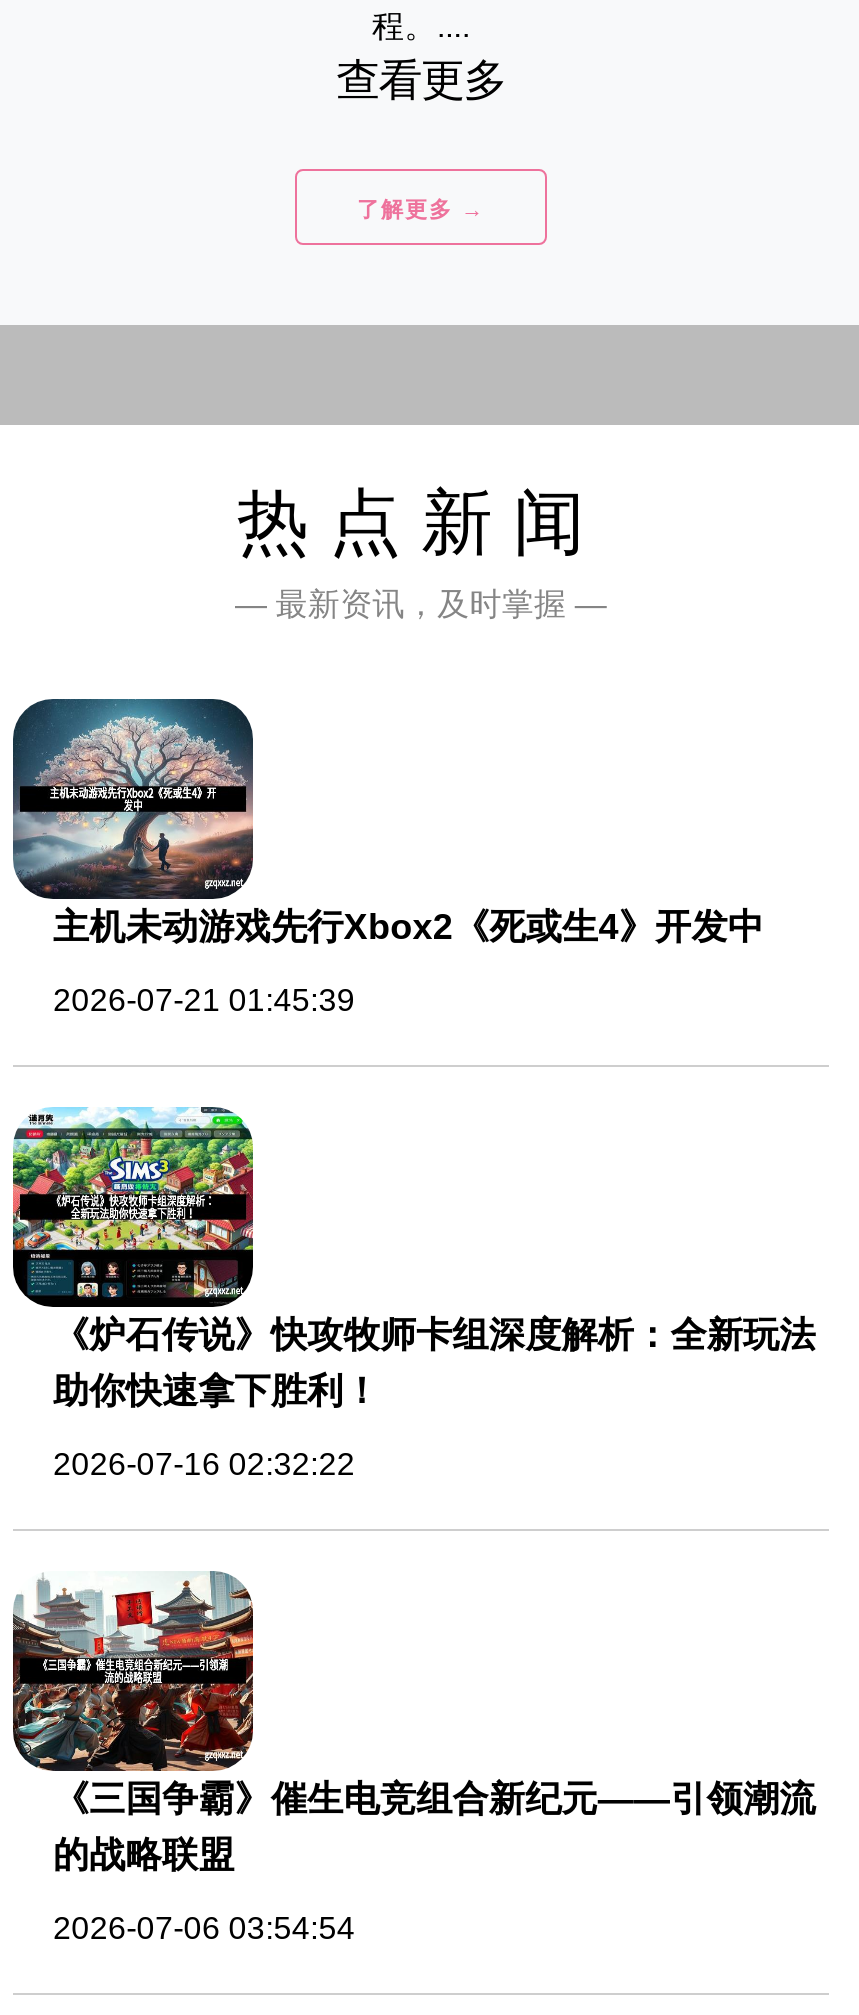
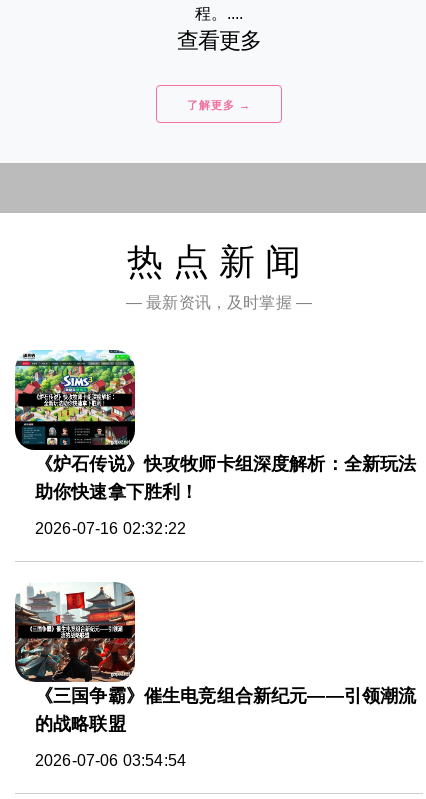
- [image]
- 主机未动游戏先行Xbox2《死或生4》开发中
- 2026-07-21 01:45:39
